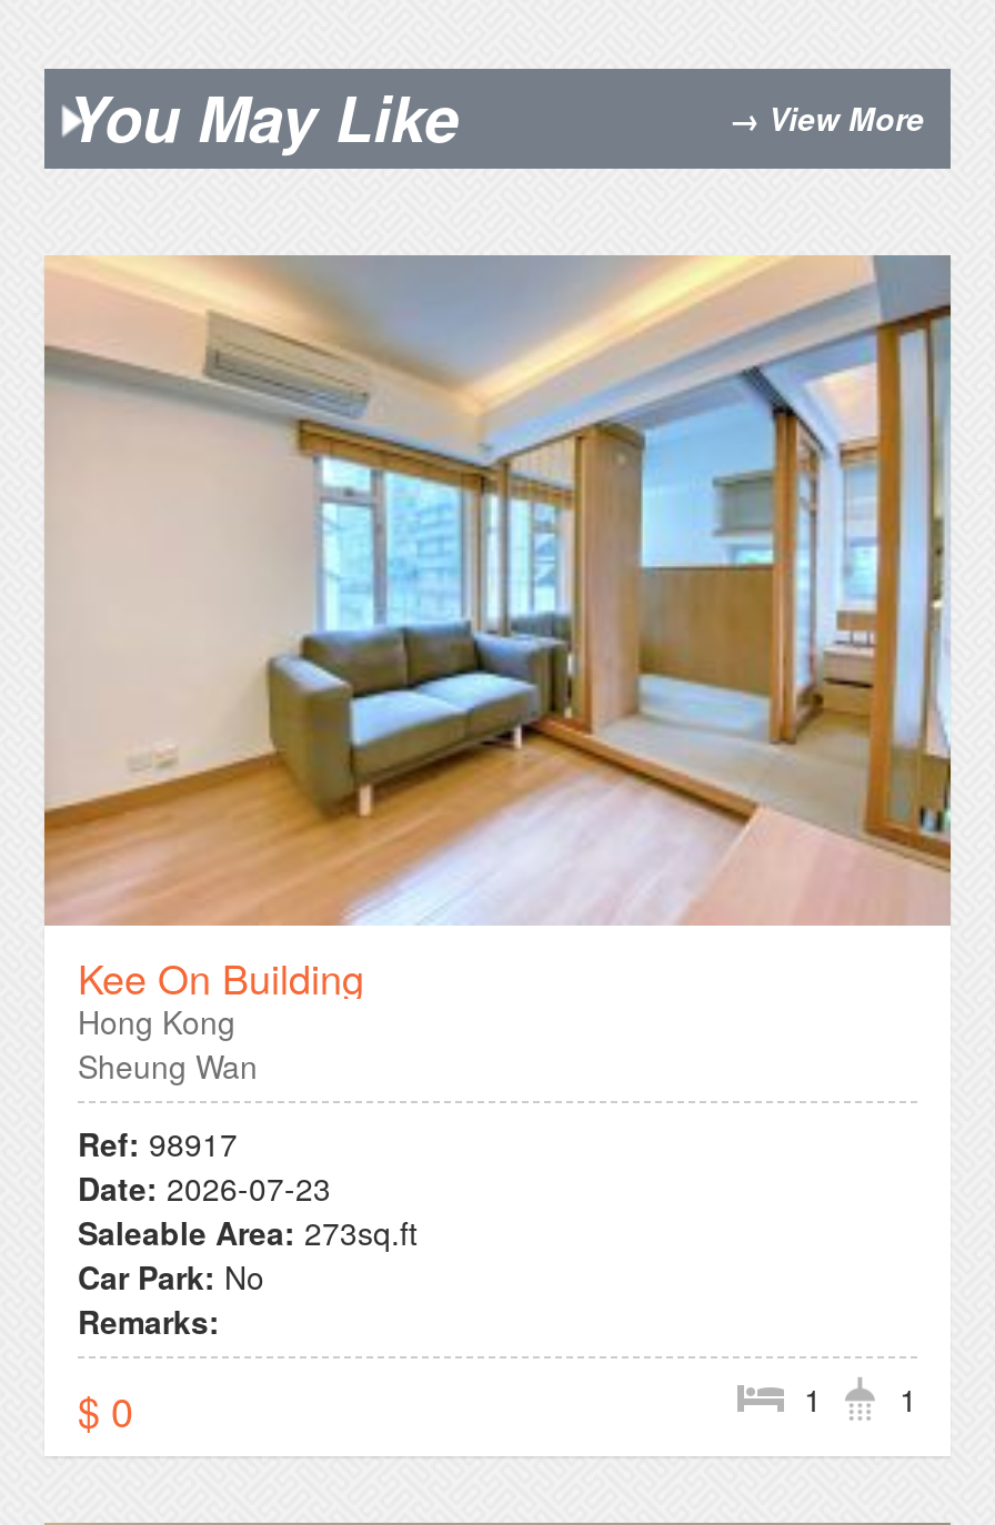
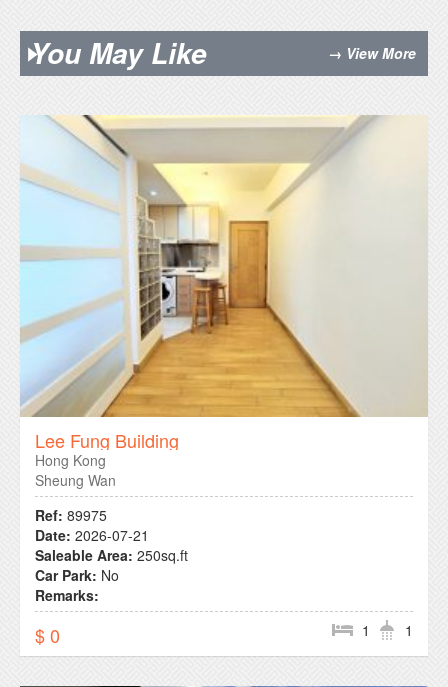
- [image]
- Kee On Building
+ [image]
+ Lee Fung Building

- Ref: 98917
+ Ref: 89975

- Date: 2026-07-23
+ Date: 2026-07-21

- Saleable Area: 273sq.ft
+ Saleable Area: 250sq.ft
